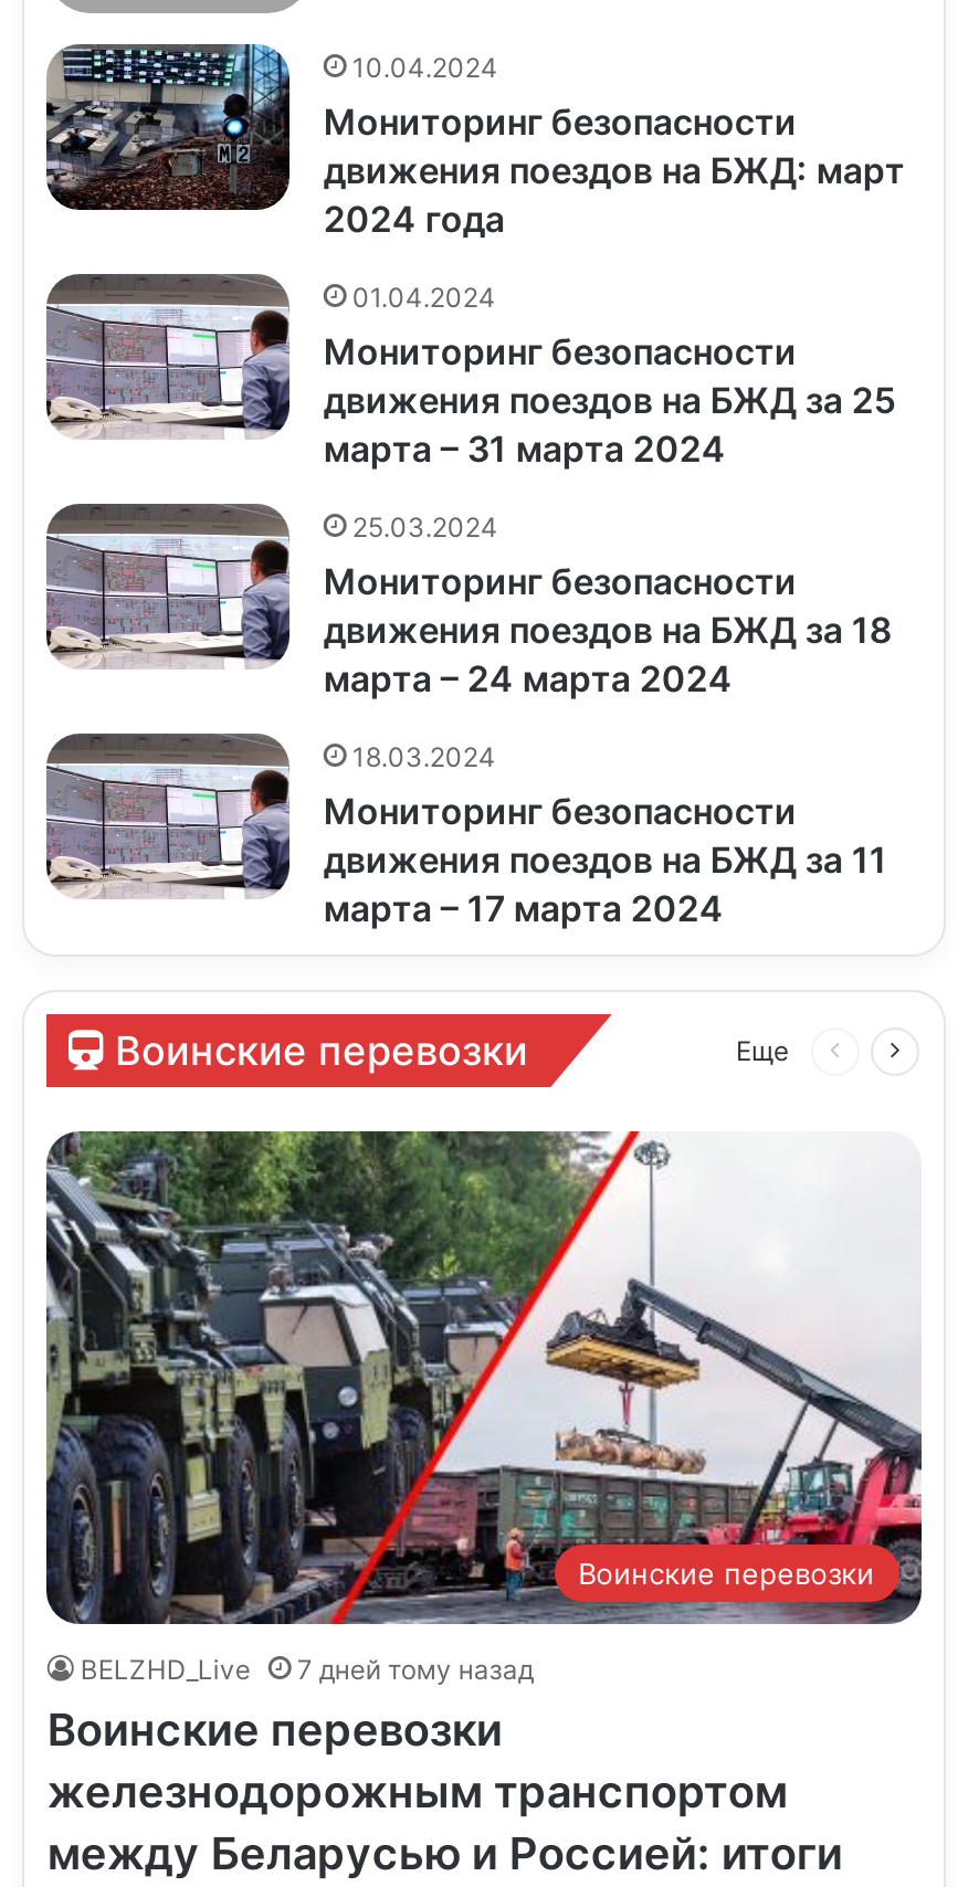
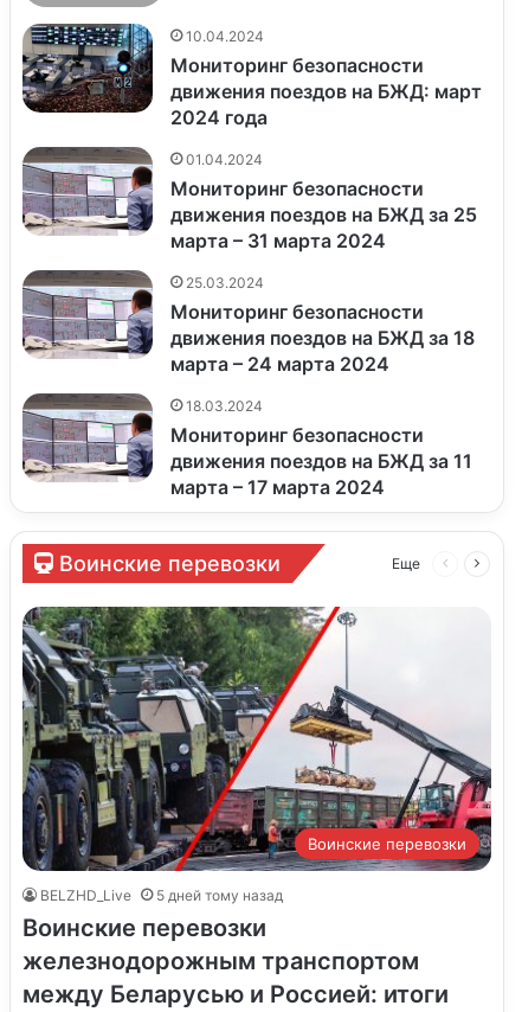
- 7 дней тому назад
+ 5 дней тому назад
